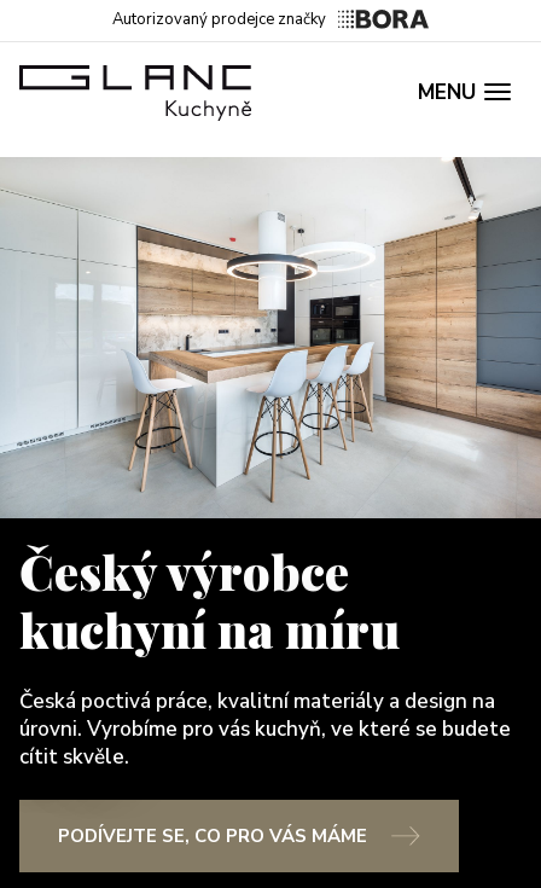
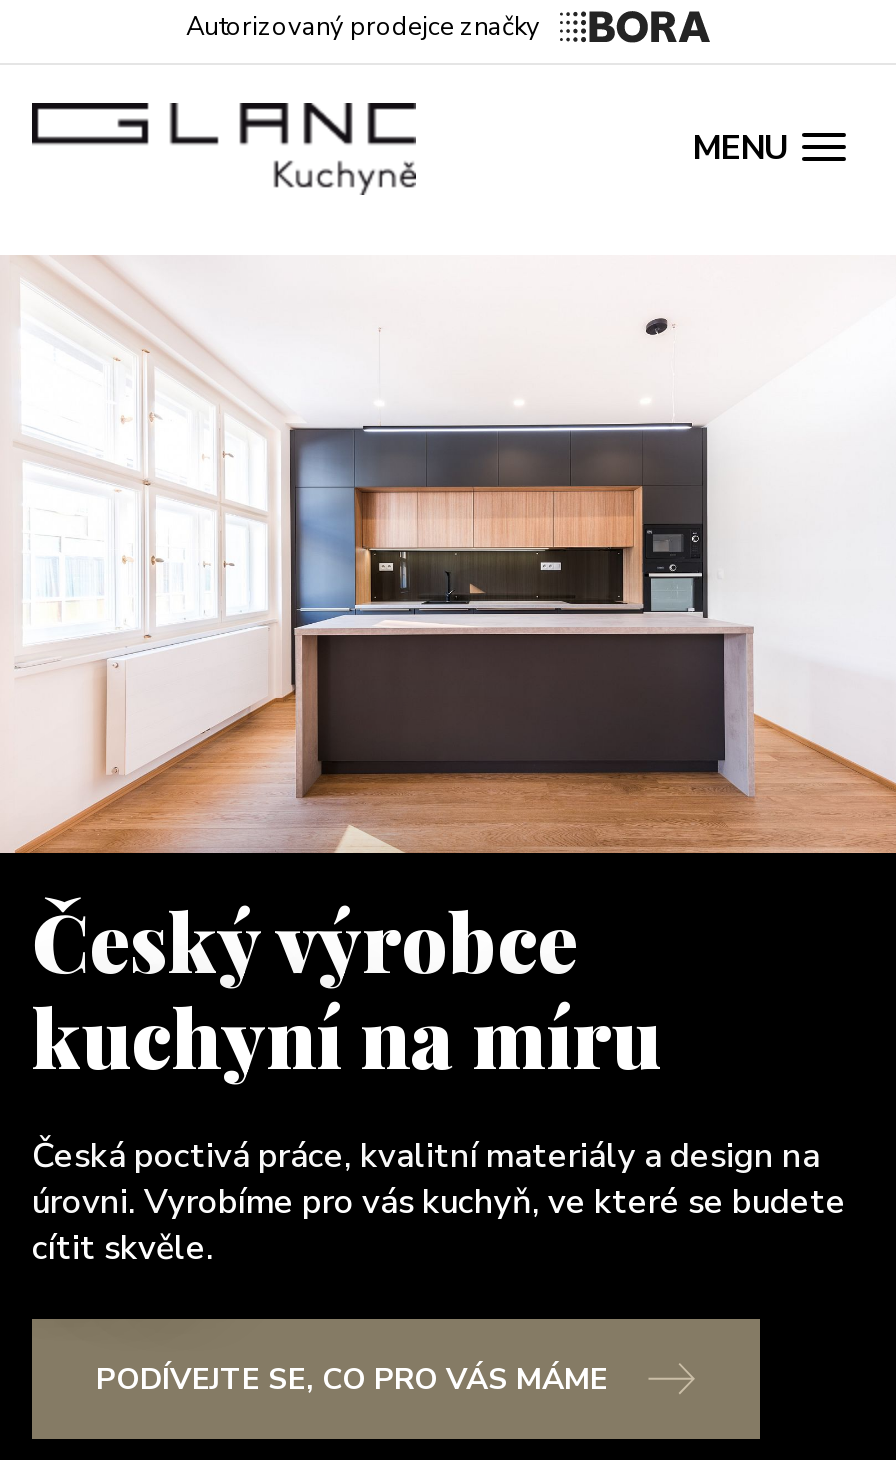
- [image]
+ [image]
